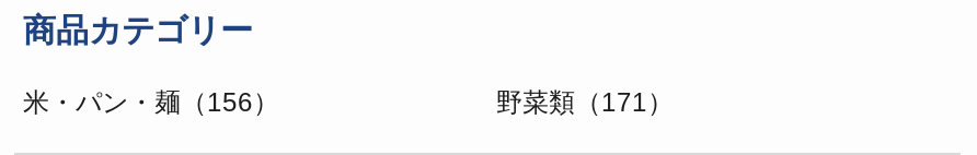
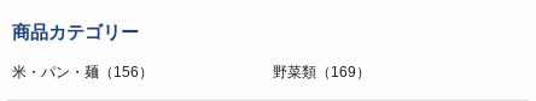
- 野菜類（171）
+ 野菜類（169）
